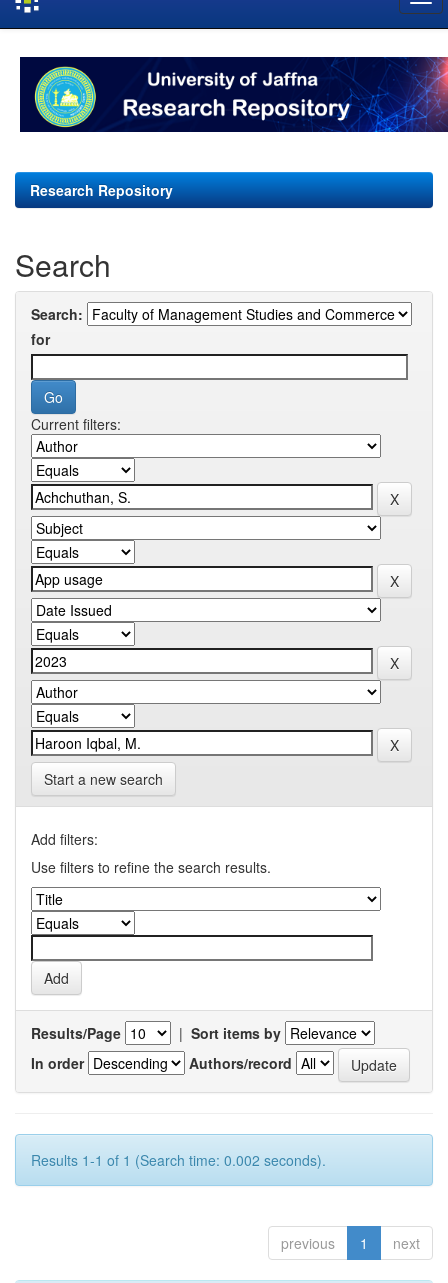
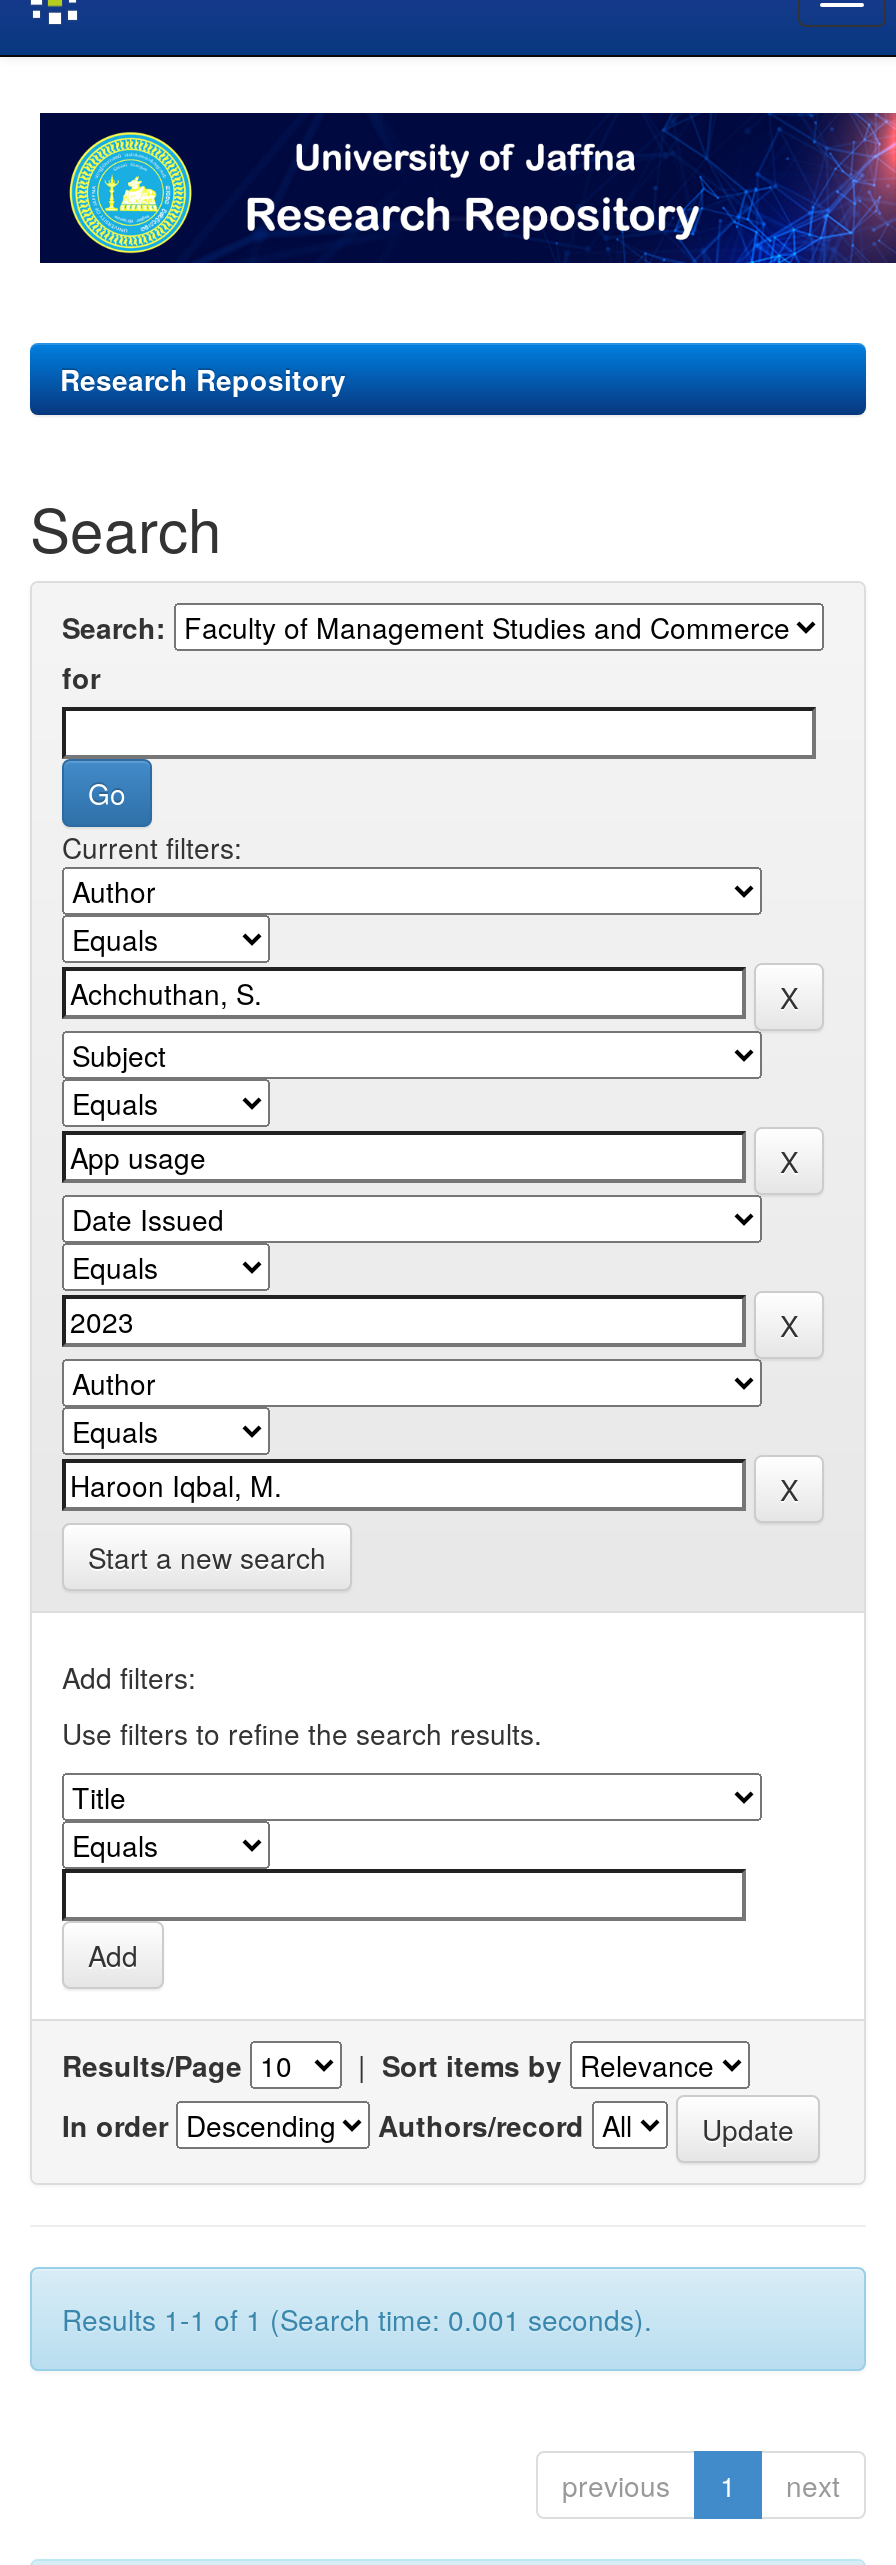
- Results 1-1 of 1 (Search time: 0.002 seconds).
+ Results 1-1 of 1 (Search time: 0.001 seconds).
